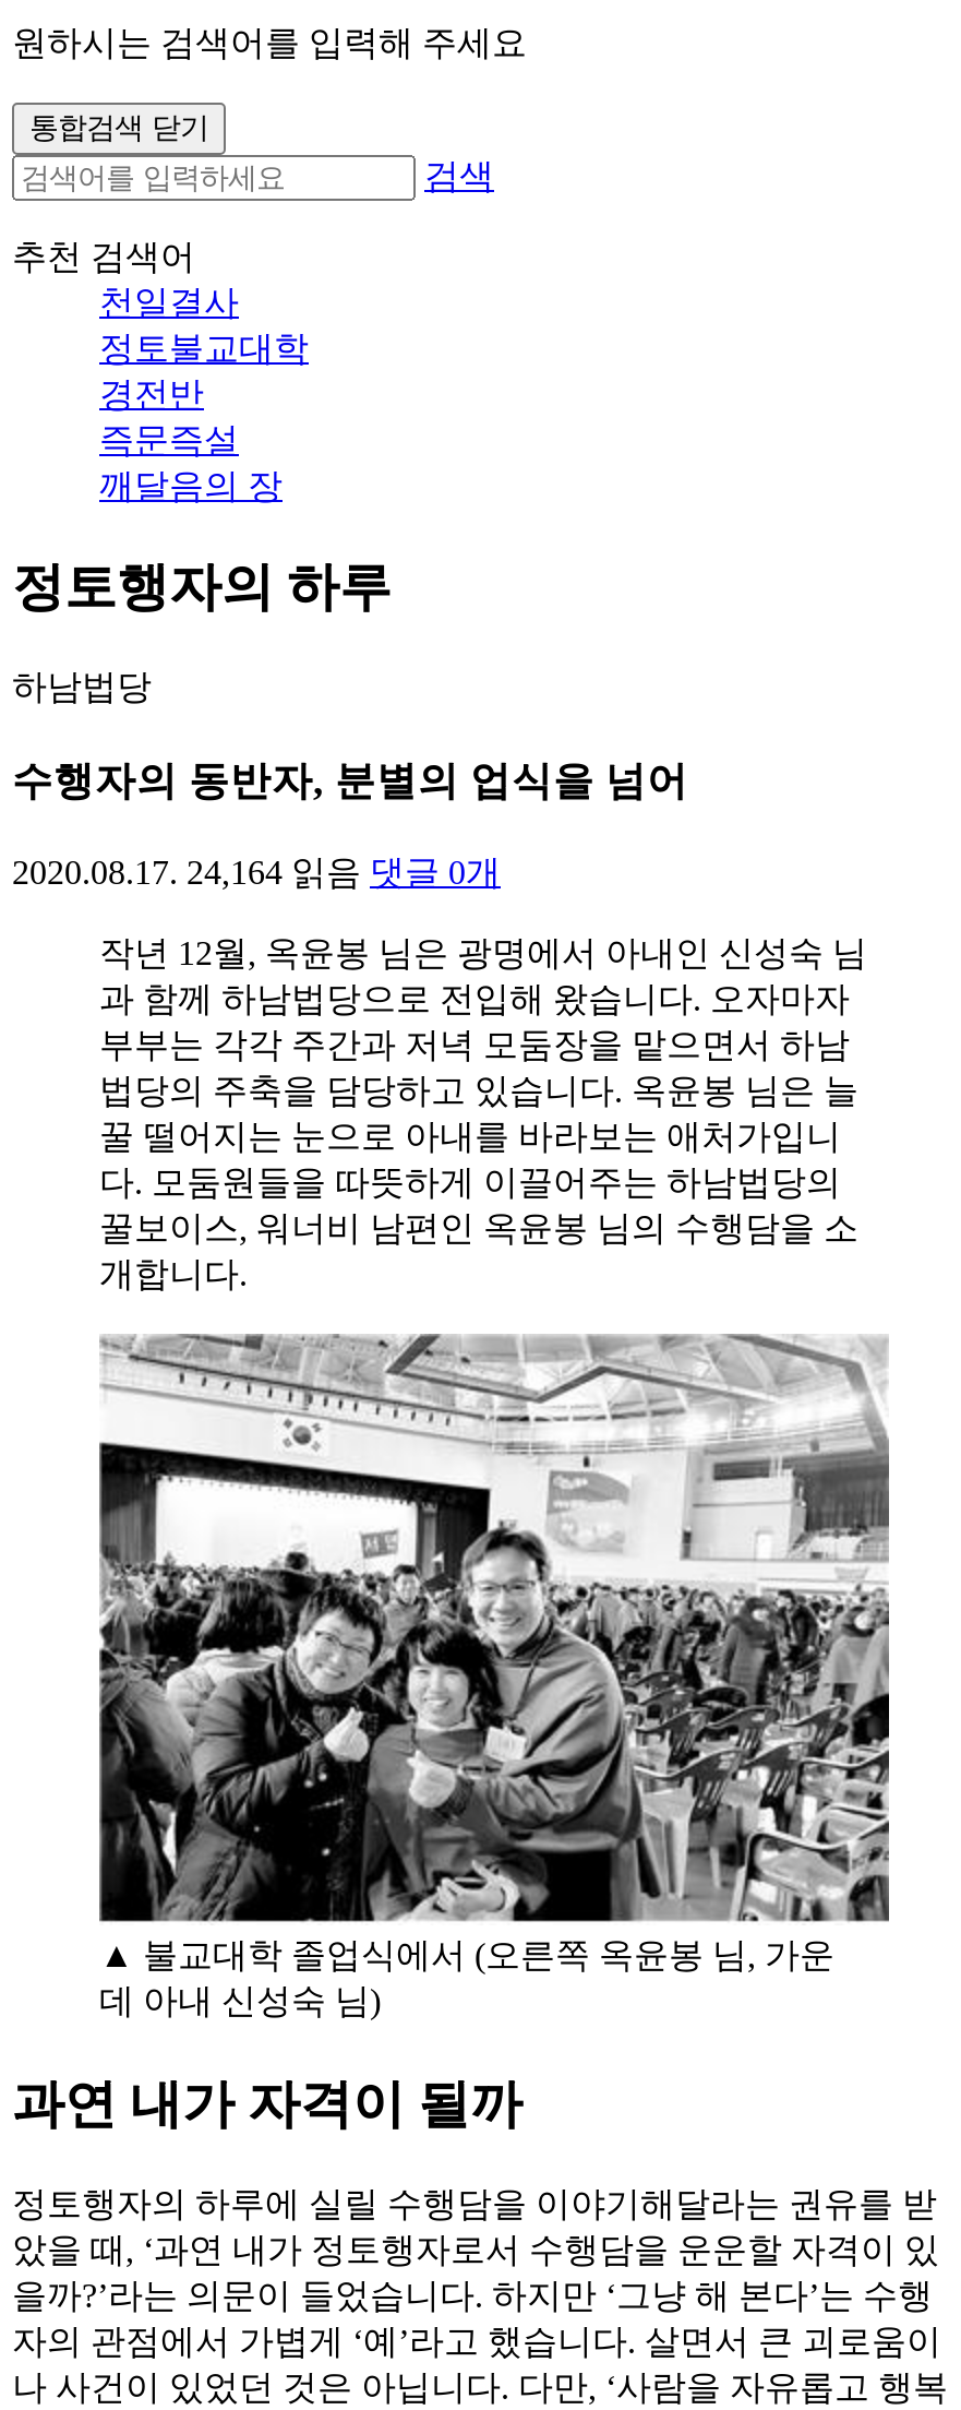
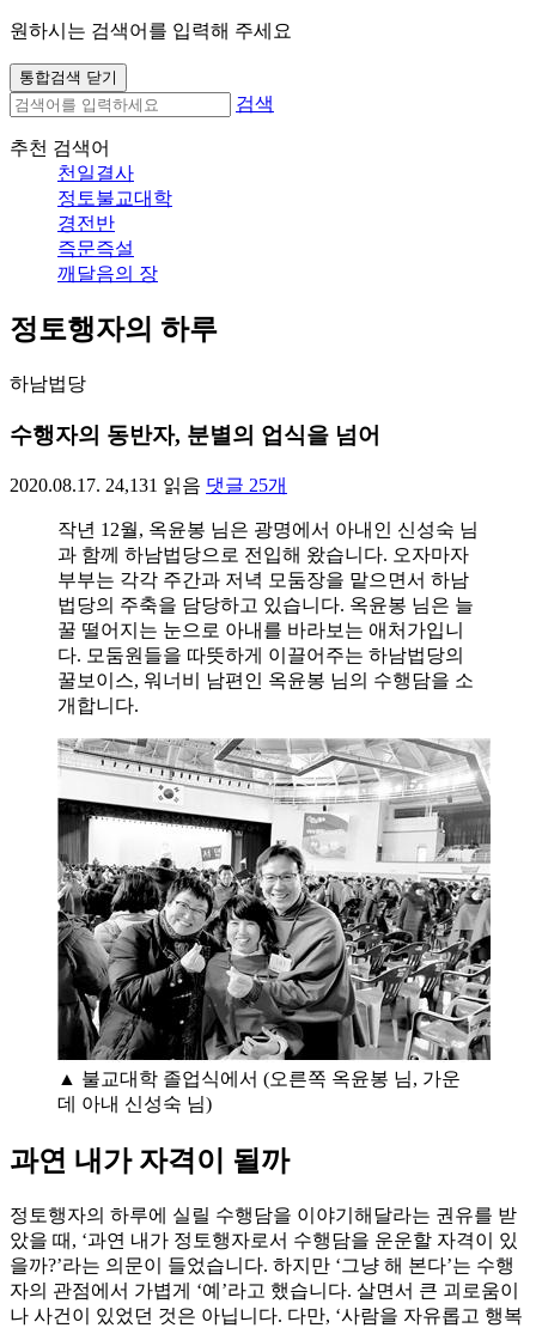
- 2020.08.17. 24,164 읽음 댓글 0개
+ 2020.08.17. 24,131 읽음 댓글 25개
